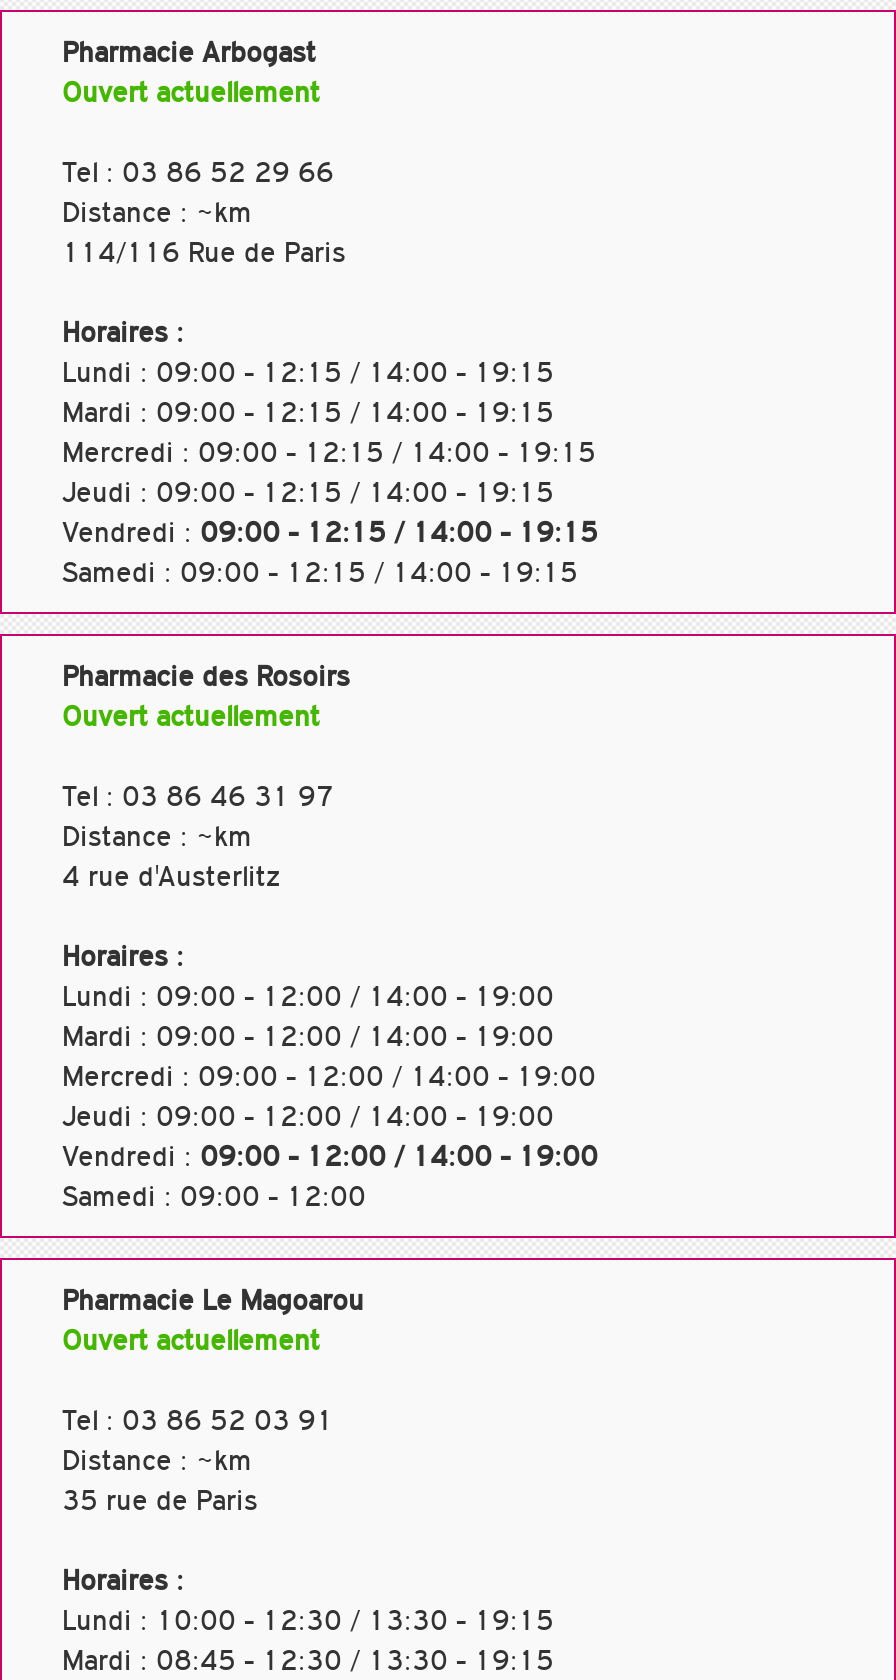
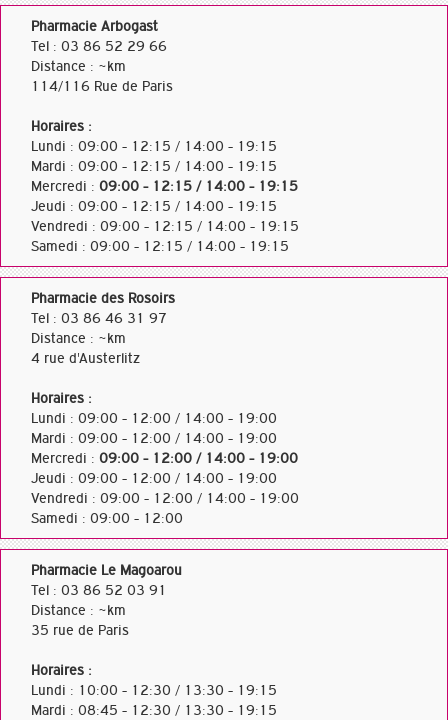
- Ouvert actuellement

- Ouvert actuellement

- Ouvert actuellement
